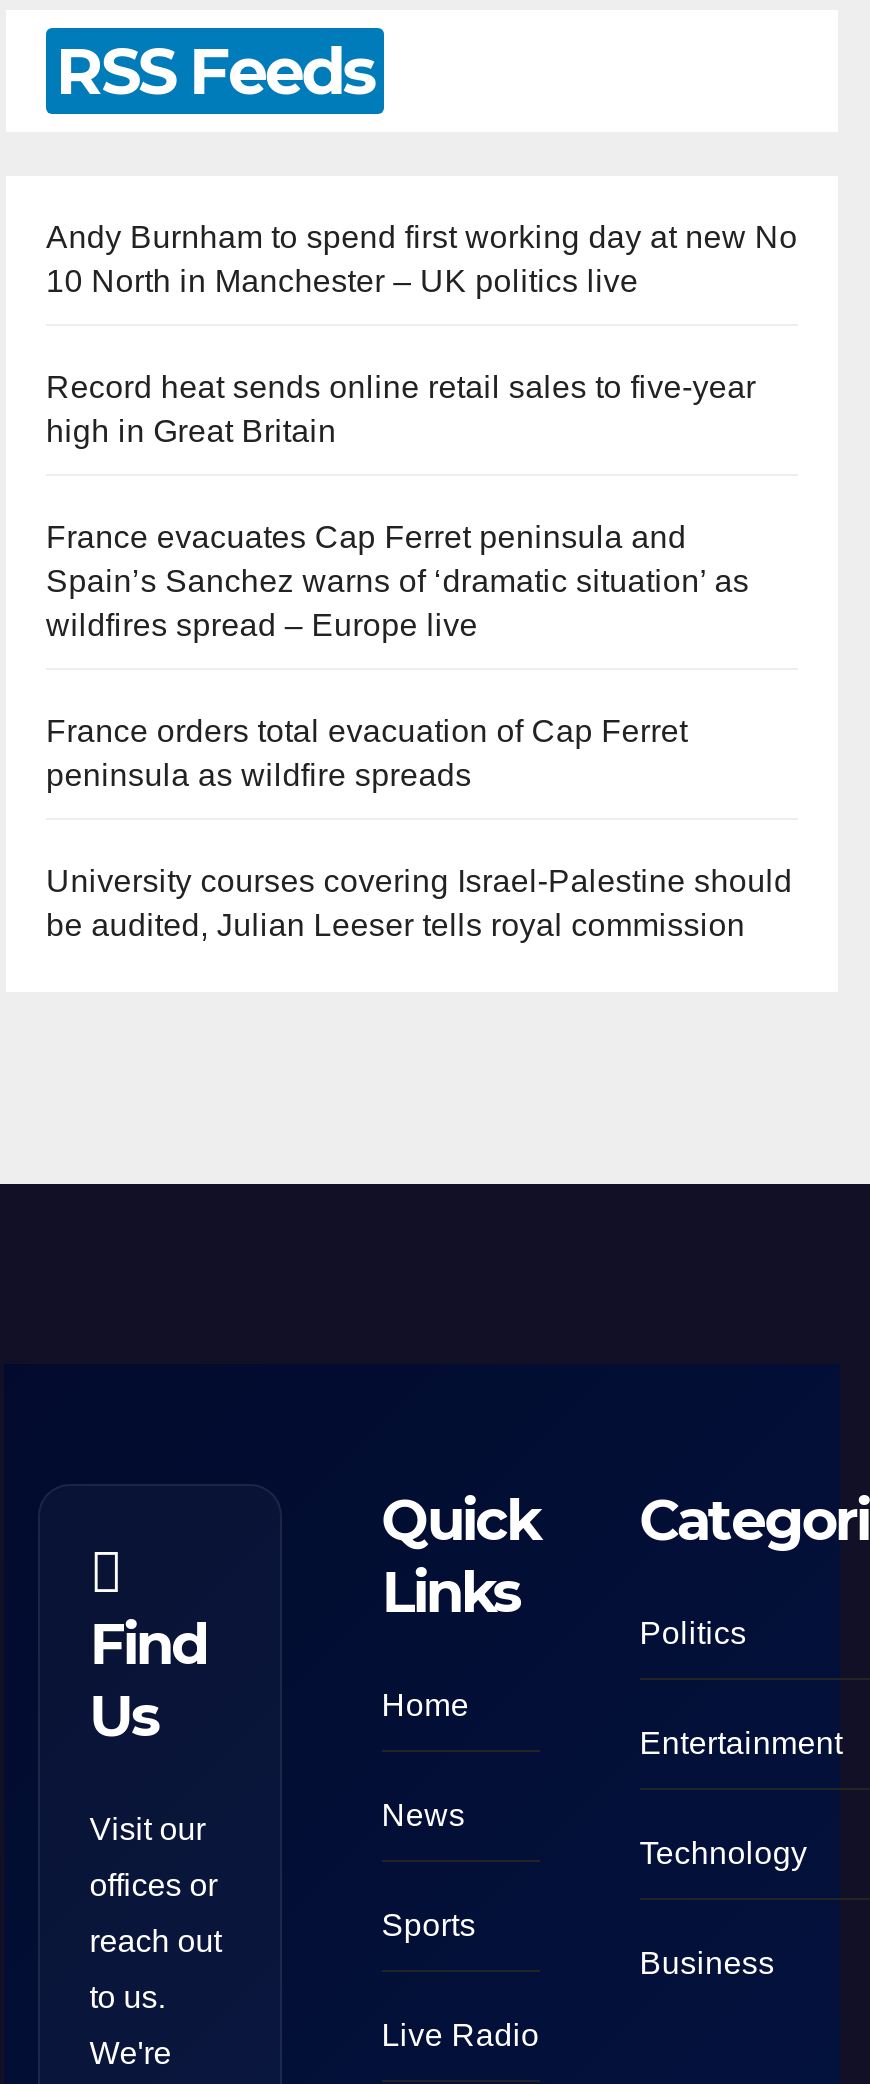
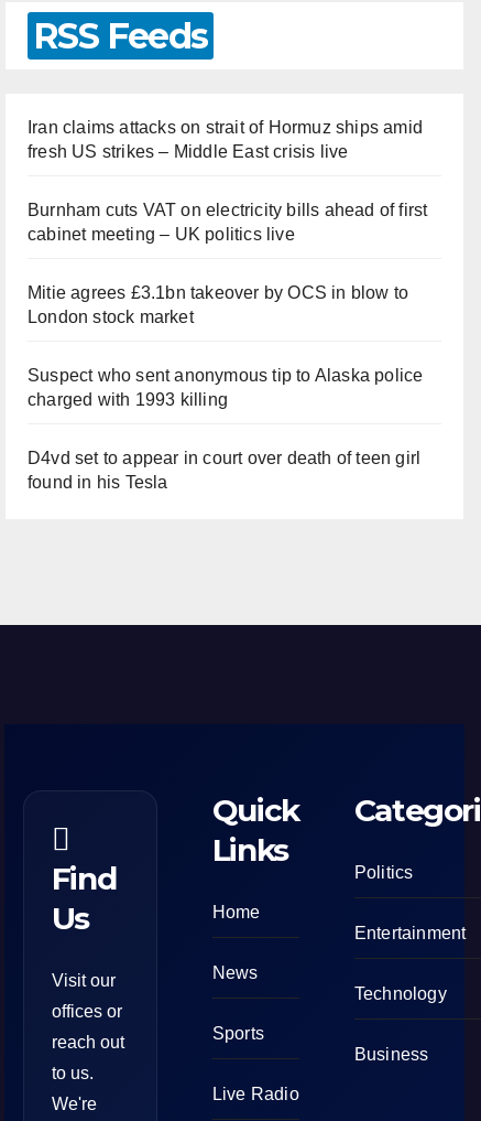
- Andy Burnham to spend first working day at new No
- 10 North in Manchester – UK politics live
+ Iran claims attacks on strait of Hormuz ships amid
+ fresh US strikes – Middle East crisis live

- Record heat sends online retail sales to five-year
- high in Great Britain
+ Burnham cuts VAT on electricity bills ahead of first
+ cabinet meeting – UK politics live

- France evacuates Cap Ferret peninsula and
- Spain’s Sanchez warns of ‘dramatic situation’ as
- wildfires spread – Europe live
+ Mitie agrees £3.1bn takeover by OCS in blow to
+ London stock market

- France orders total evacuation of Cap Ferret
- peninsula as wildfire spreads
+ Suspect who sent anonymous tip to Alaska police
+ charged with 1993 killing

- University courses covering Israel-Palestine should
- be audited, Julian Leeser tells royal commission
+ D4vd set to appear in court over death of teen girl
+ found in his Tesla
